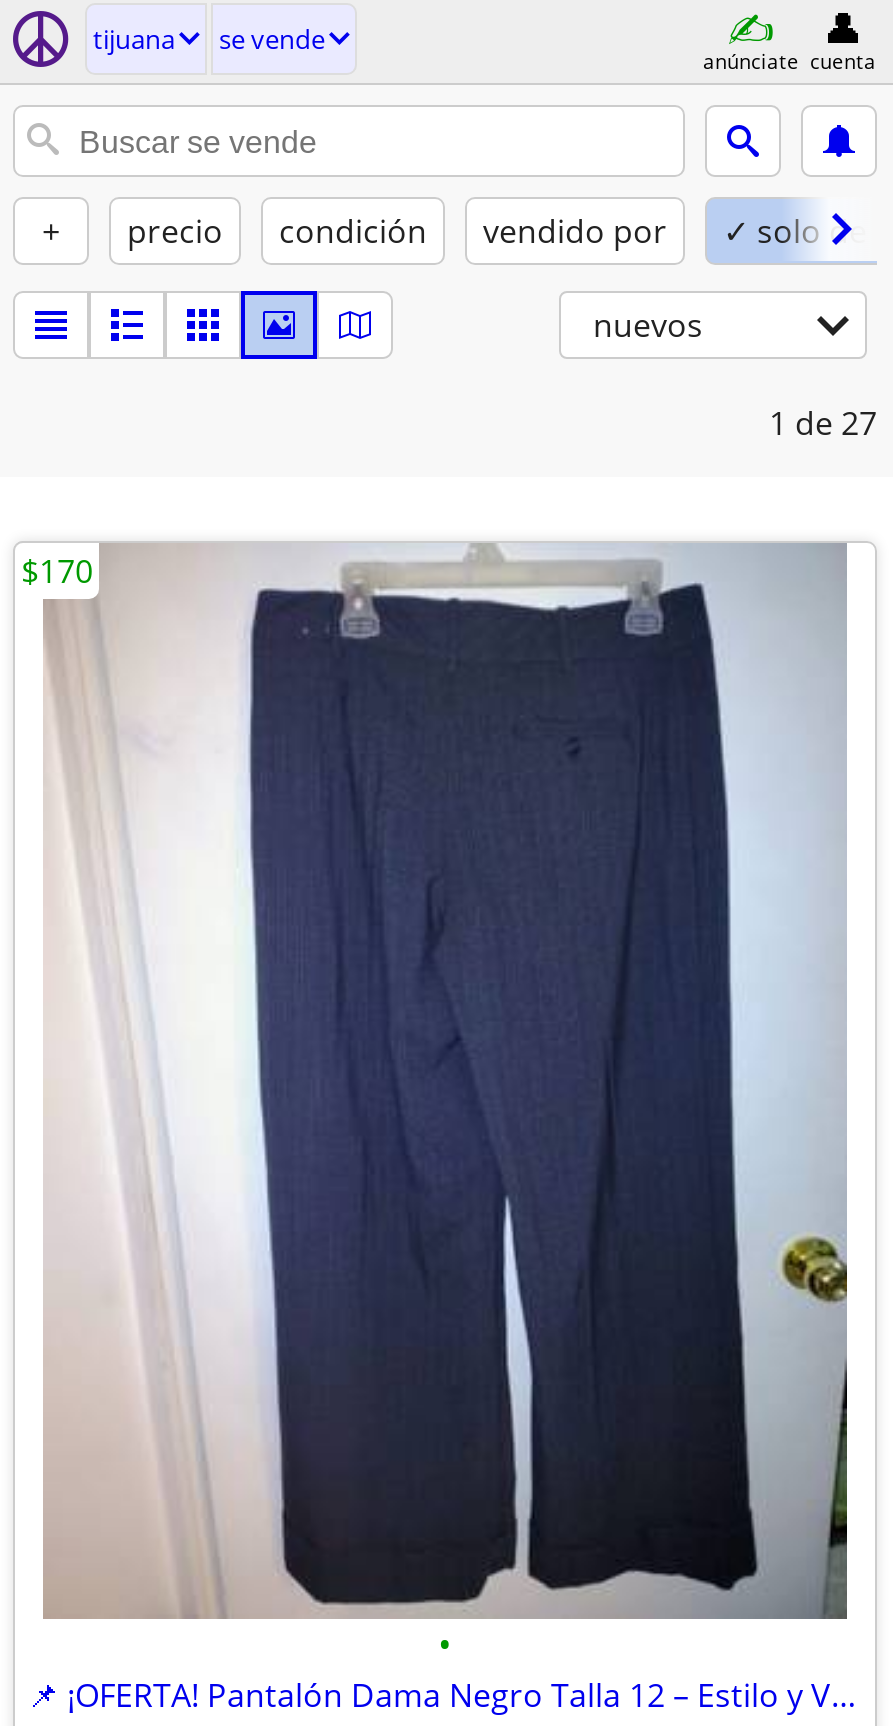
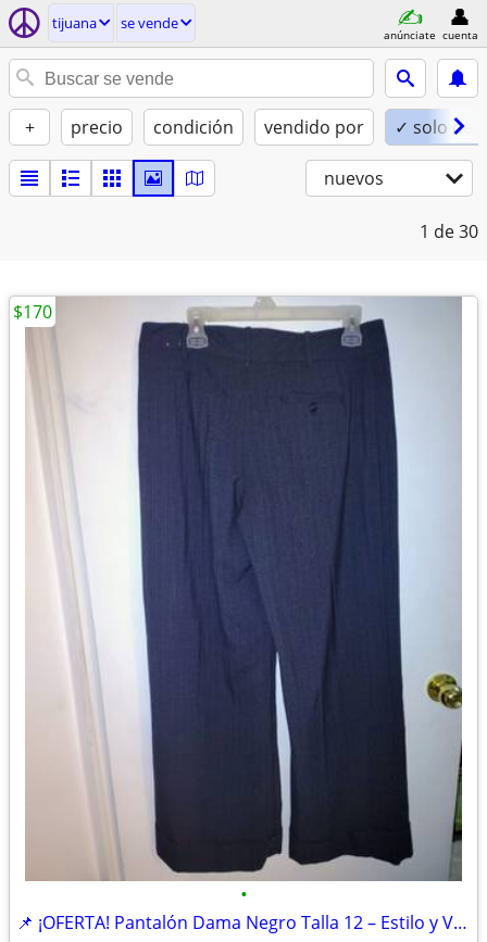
- 1 de 27
+ 1 de 30
